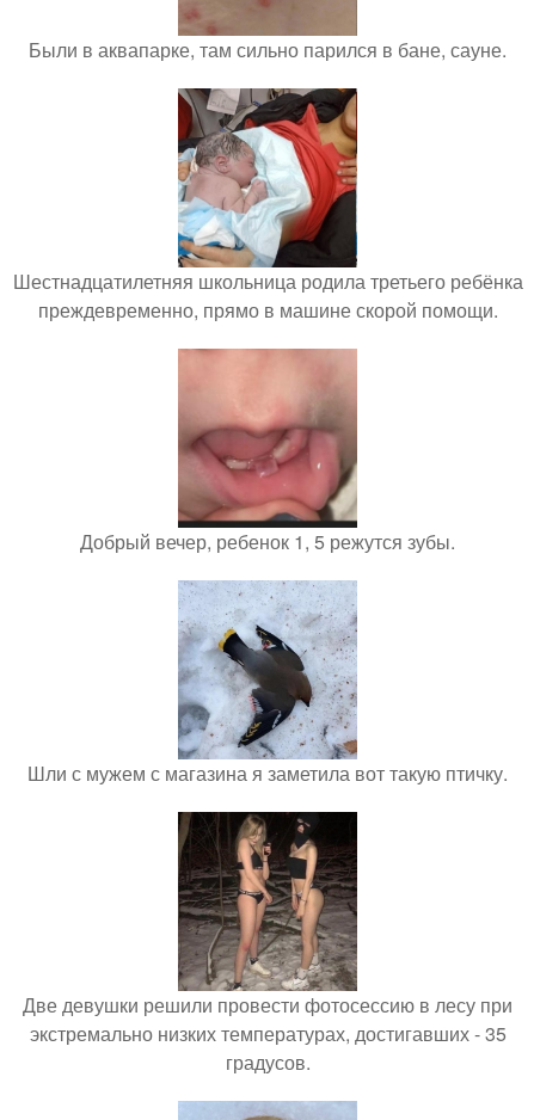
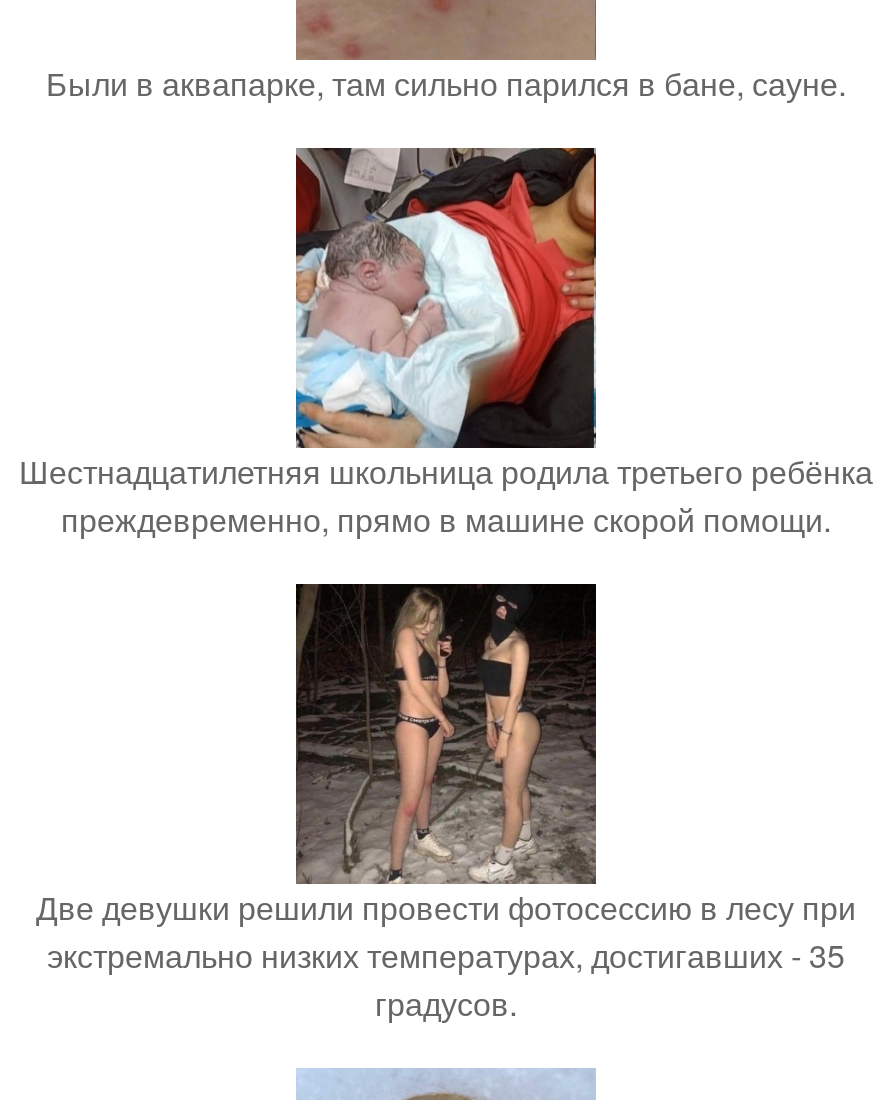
- [image]
- Добрый вечер, ребенок 1, 5 режутся зубы.

- [image]
- Шли с мужем с магазина я заметила вот такую птичку.
